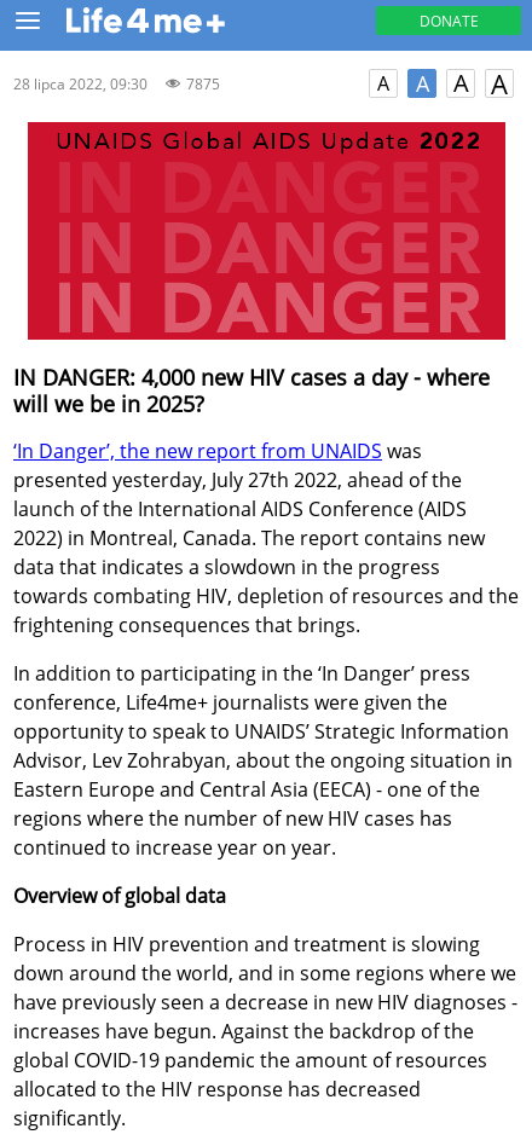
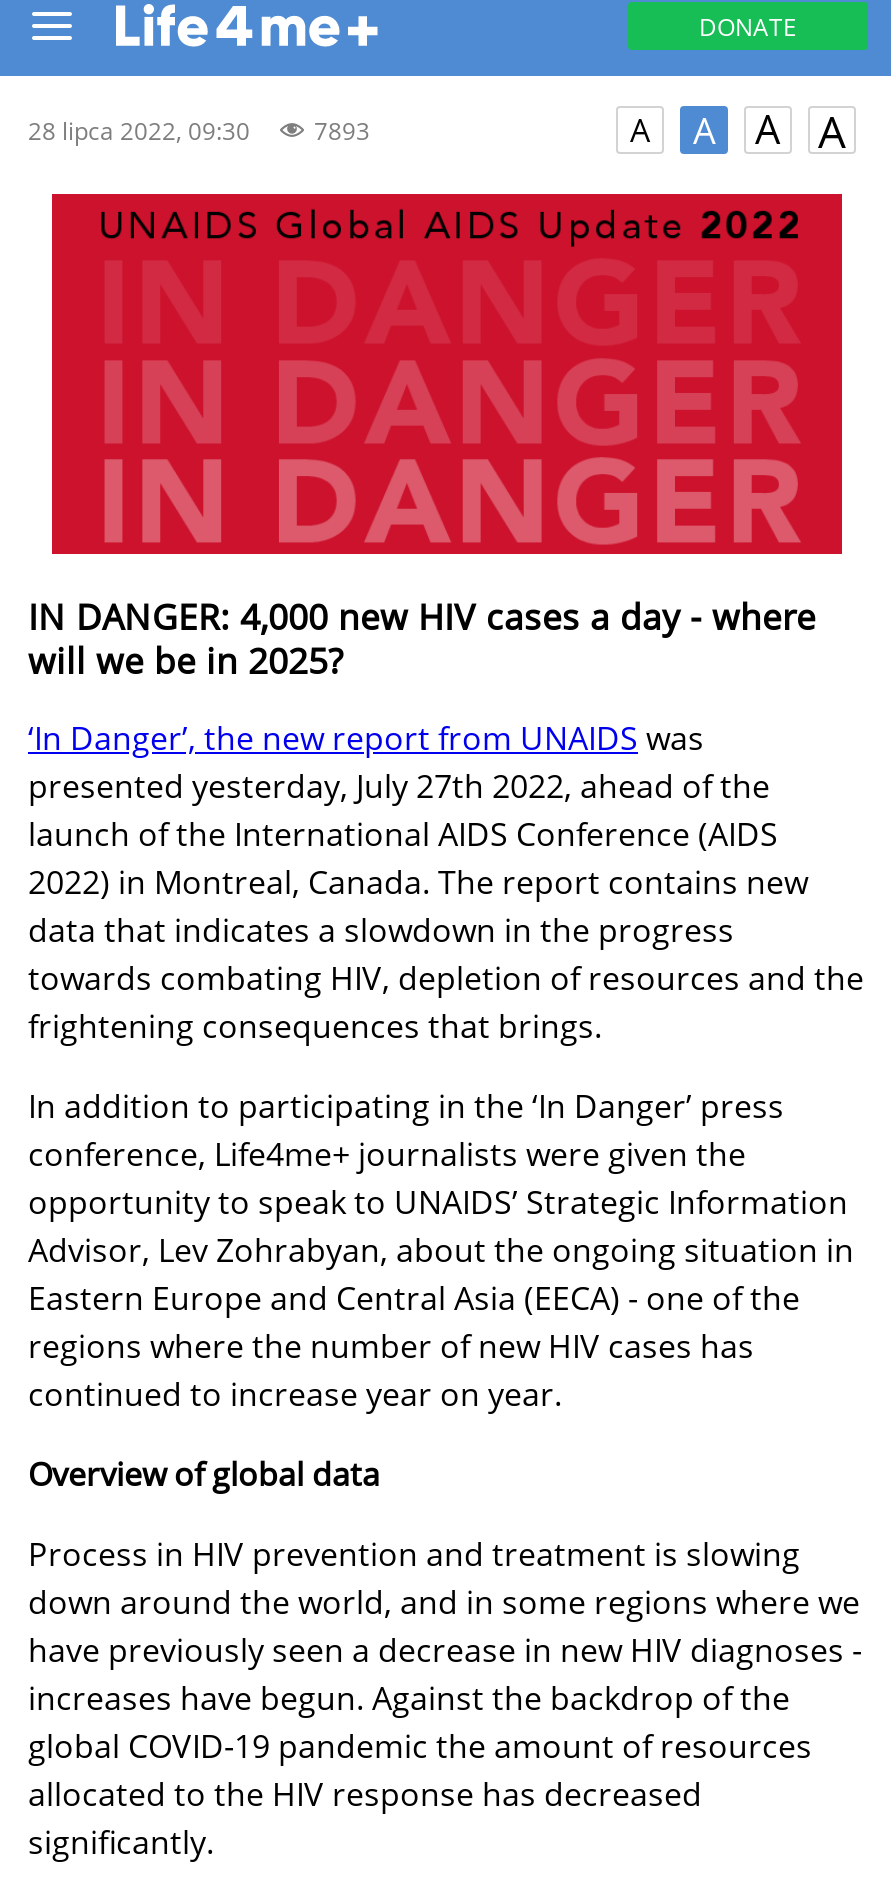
- 28 lipca 2022, 09:30 7875
+ 28 lipca 2022, 09:30 7893
